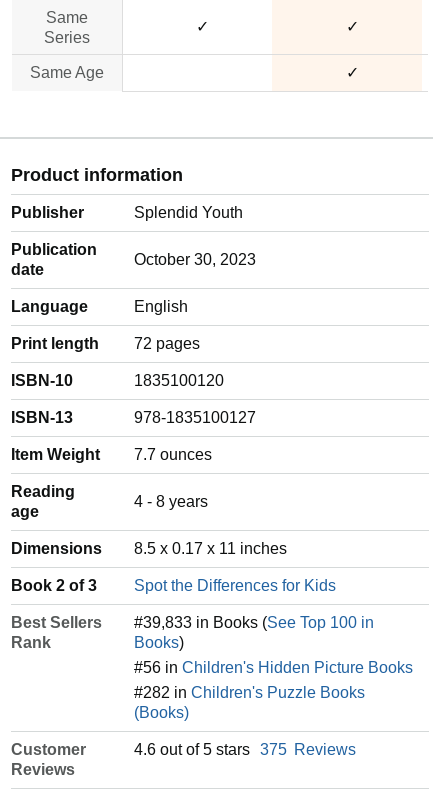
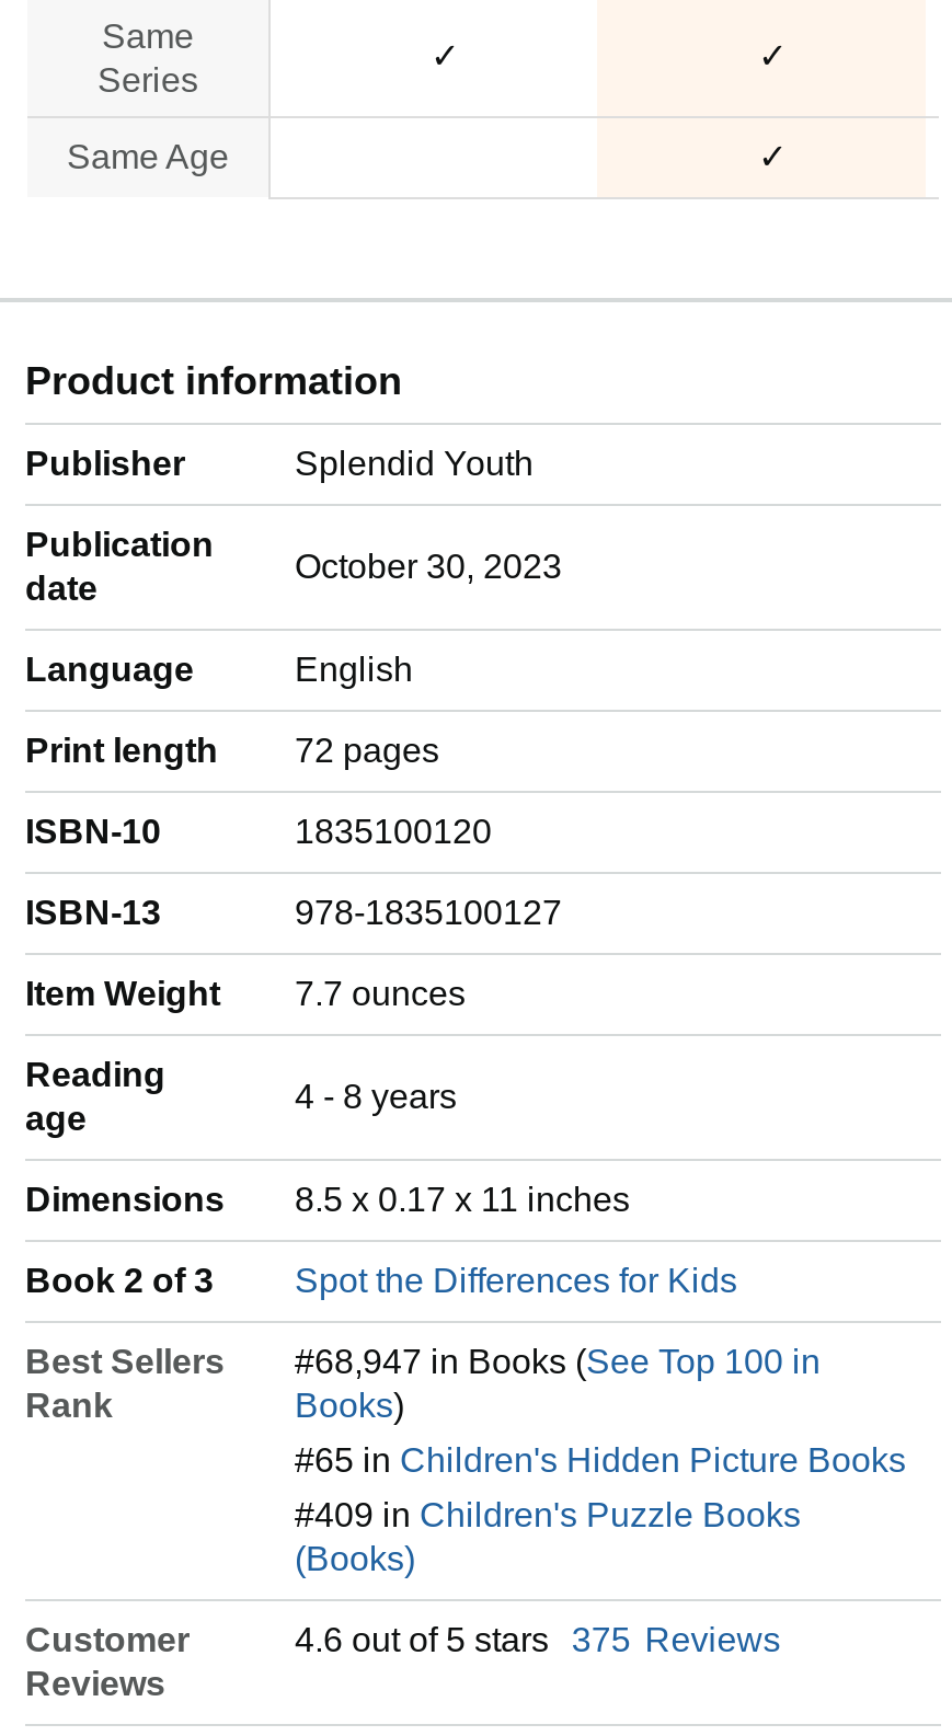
- #39,833 in Books (See Top 100 in
+ #68,947 in Books (See Top 100 in

- #56 in Children's Hidden Picture Books
+ #65 in Children's Hidden Picture Books

- #282 in Children's Puzzle Books
+ #409 in Children's Puzzle Books
